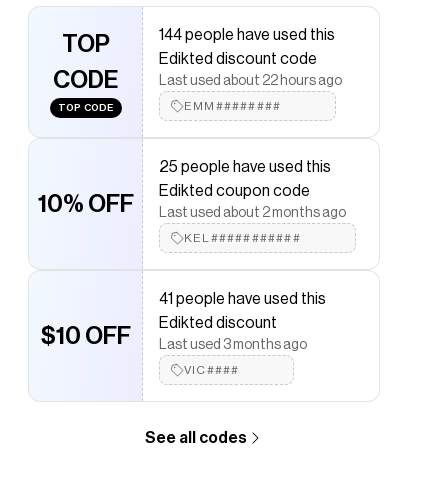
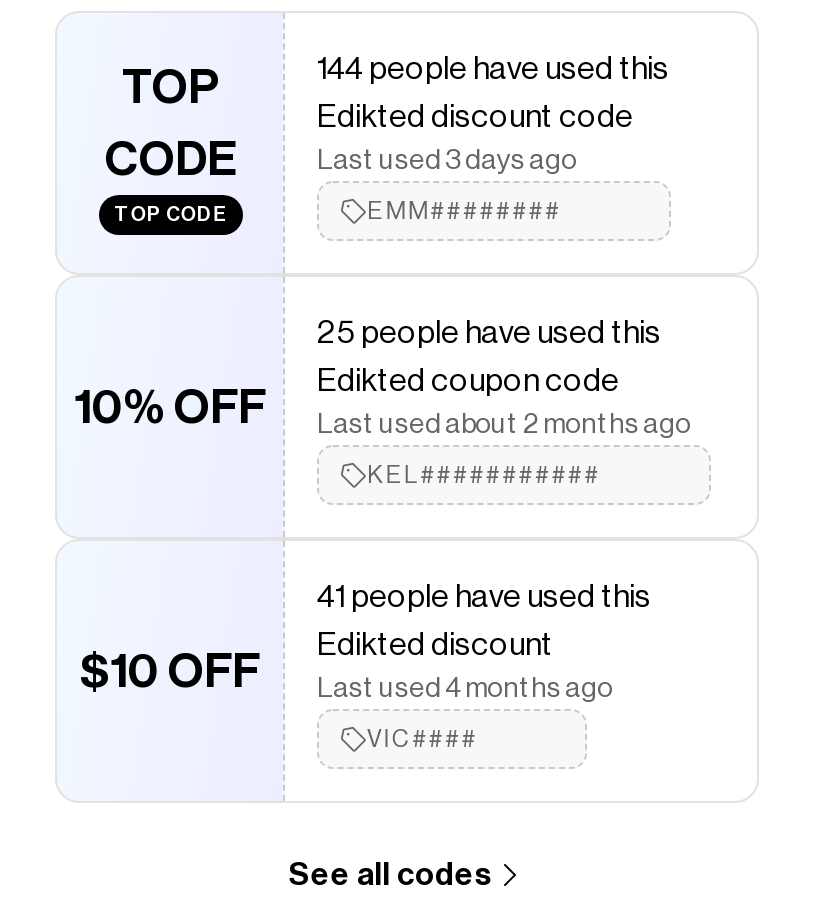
- Last used about 22 hours ago
+ Last used 3 days ago

- Last used 3 months ago
+ Last used 4 months ago
